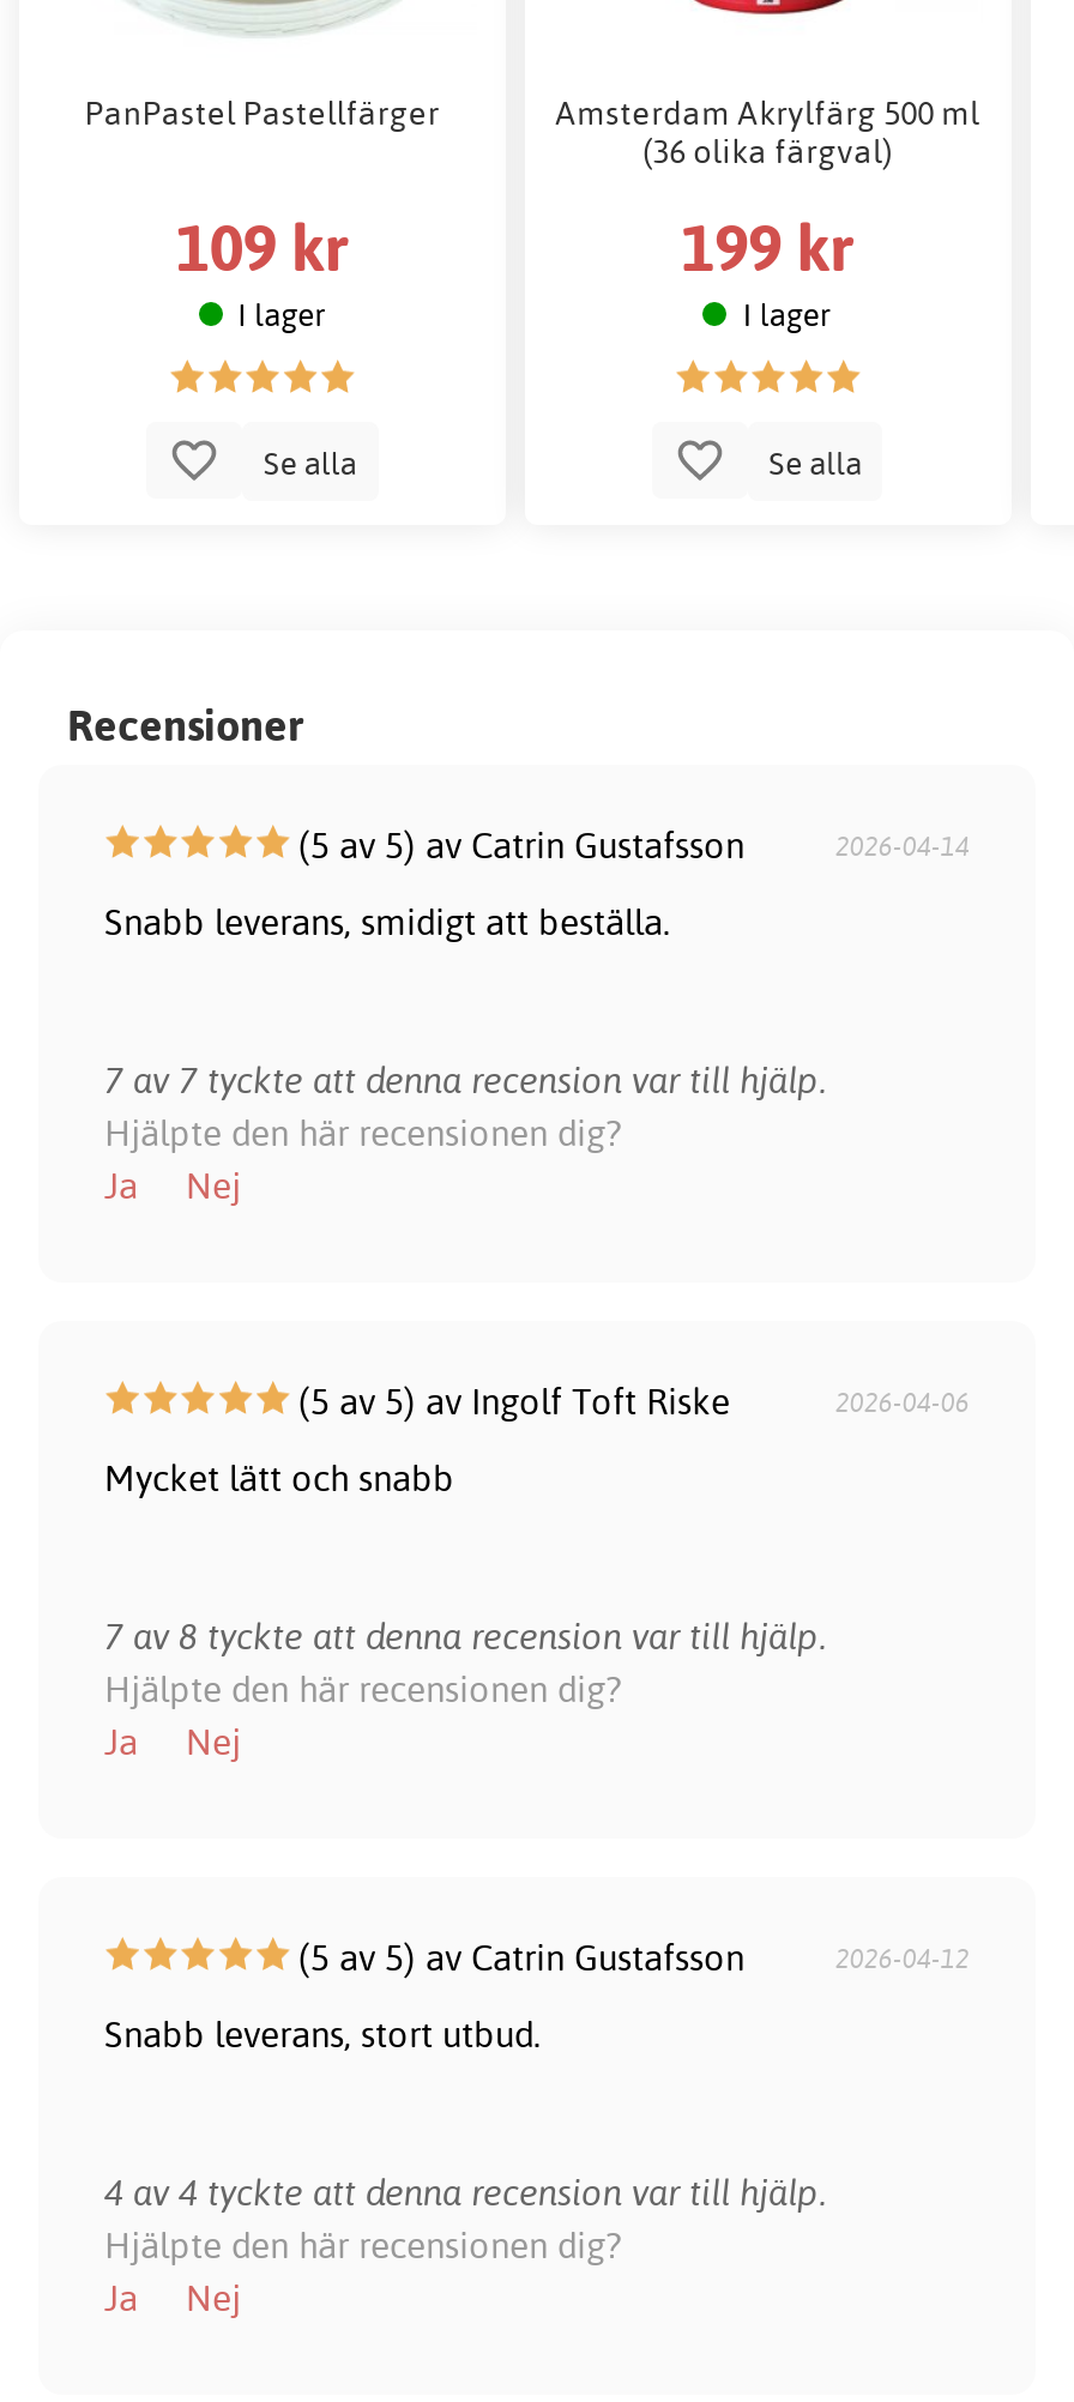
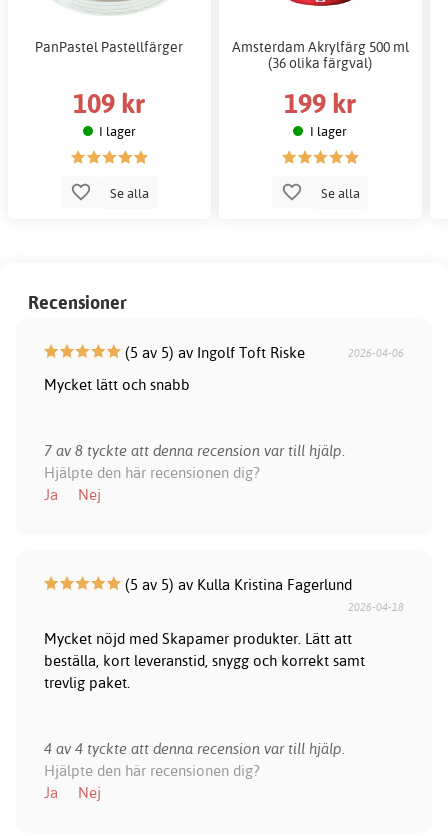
- (5 av 5) av Catrin Gustafsson
- 2026-04-14
- Snabb leverans, smidigt att beställa.
- 7 av 7 tyckte att denna recension var till hjälp.
- Hjälpte den här recensionen dig?
- Ja
- Nej

moved up: (5 av 5) av Ingolf Toft Riske | 2026-04-06 | Mycket lätt och snabb | 7 av 8 tyckte att denna recension var till hjälp. | Hjälpte den här recensionen dig? | Ja | Nej

- (5 av 5) av Catrin Gustafsson
- 2026-04-12
+ (5 av 5) av Kulla Kristina Fagerlund
+ 2026-04-18

- Snabb leverans, stort utbud.
+ Mycket nöjd med Skapamer produkter. Lätt att
+ beställa, kort leveranstid, snygg och korrekt samt
+ trevlig paket.
